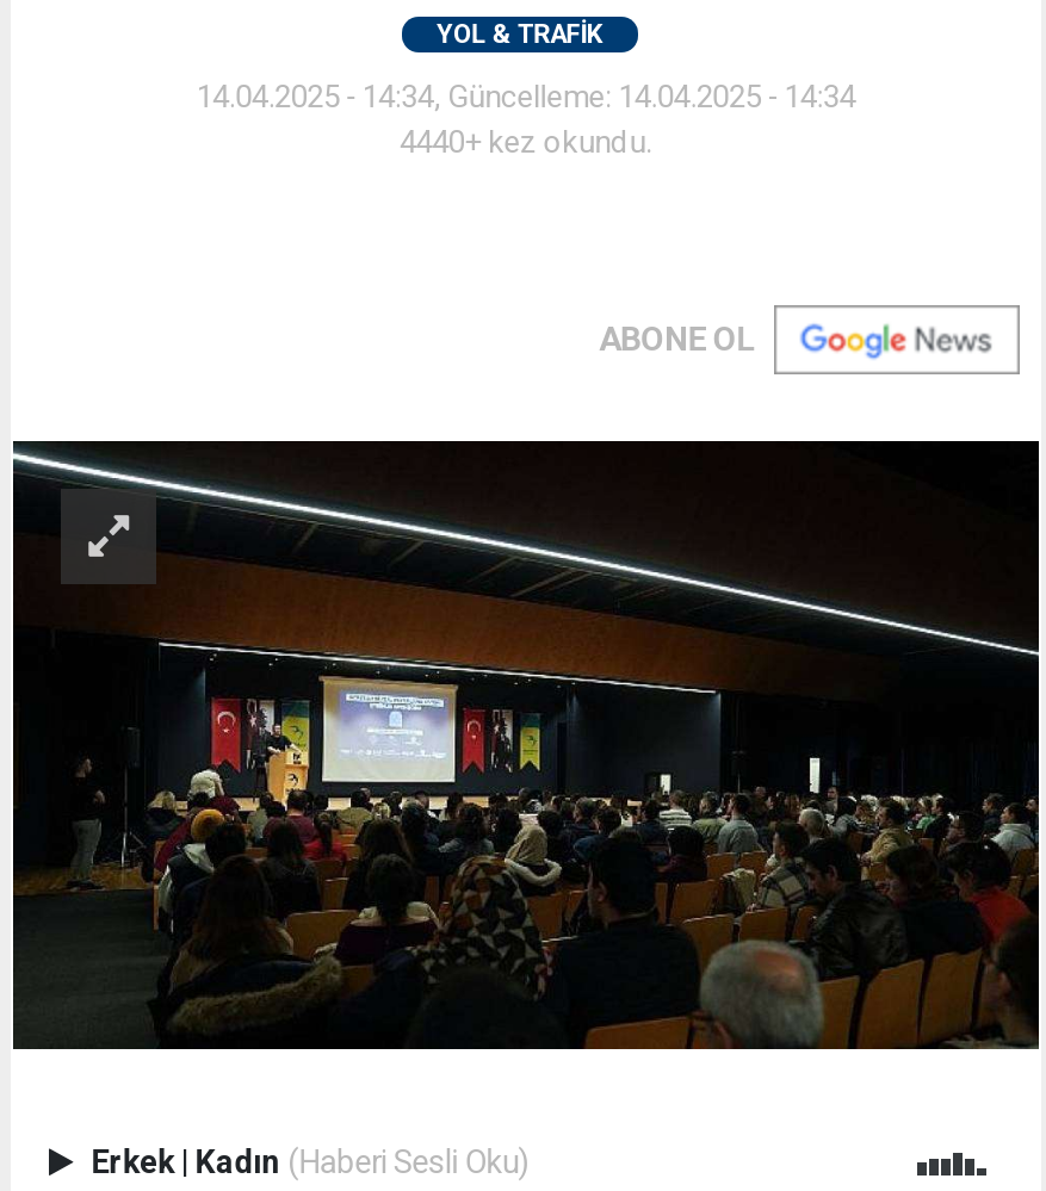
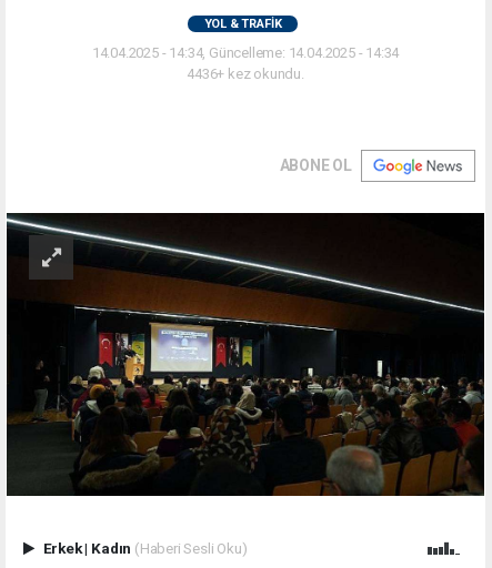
- 4440+ kez okundu.
+ 4436+ kez okundu.
